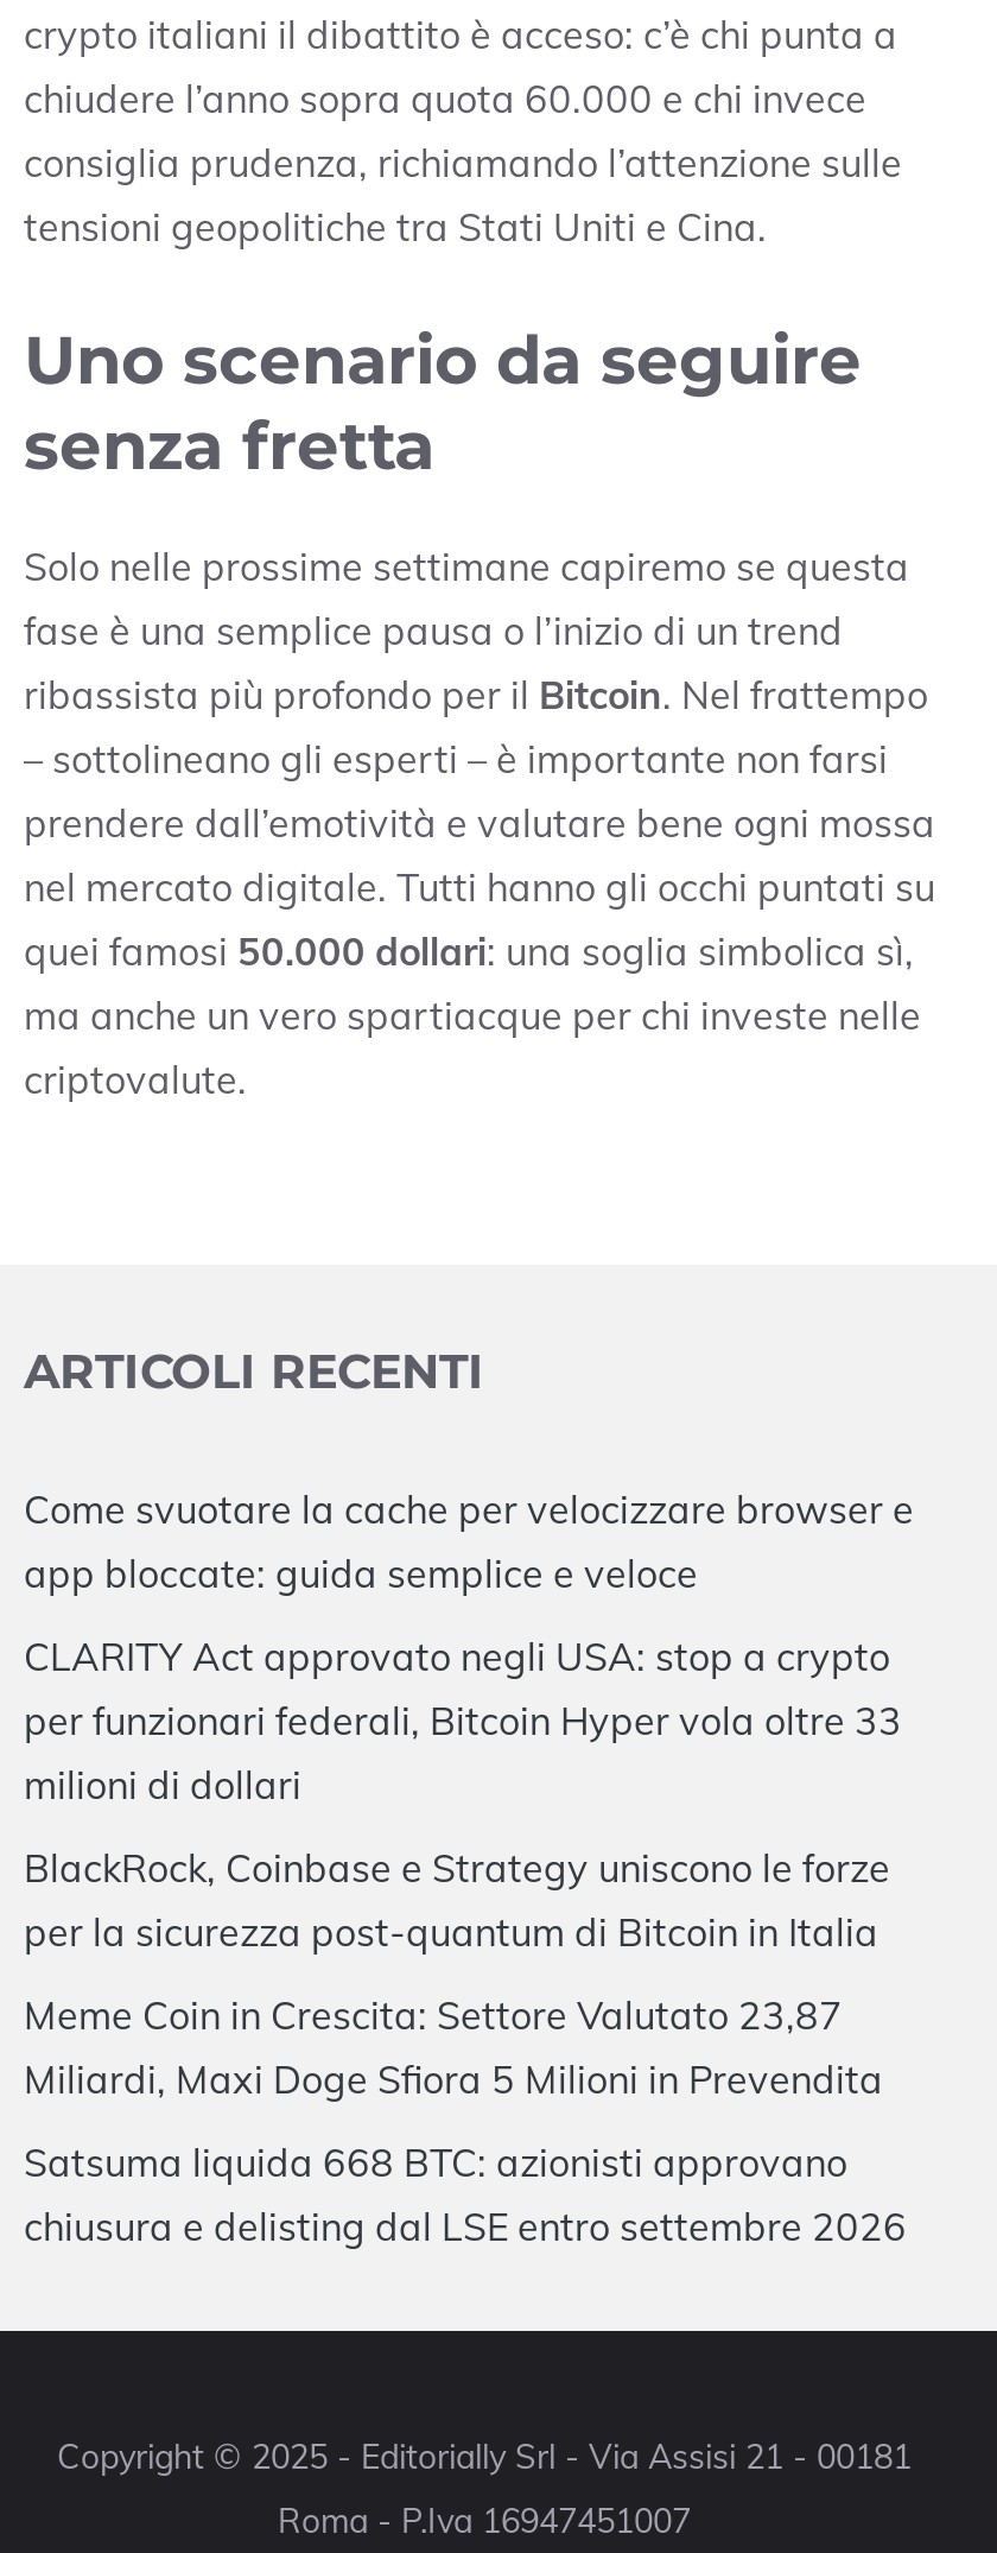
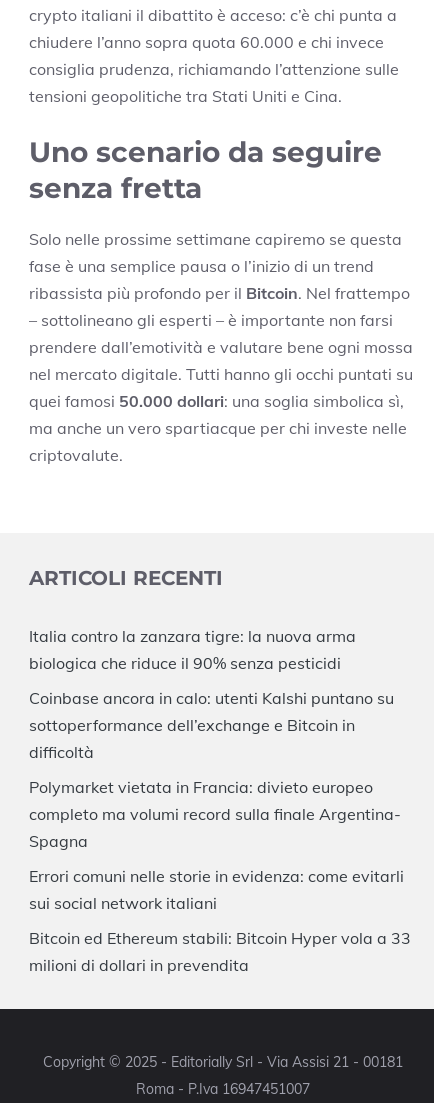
- Come svuotare la cache per velocizzare browser e
- app bloccate: guida semplice e veloce
+ Italia contro la zanzara tigre: la nuova arma
+ biologica che riduce il 90% senza pesticidi

- CLARITY Act approvato negli USA: stop a crypto
- per funzionari federali, Bitcoin Hyper vola oltre 33
- milioni di dollari
+ Coinbase ancora in calo: utenti Kalshi puntano su
+ sottoperformance dell’exchange e Bitcoin in
+ difficoltà

- BlackRock, Coinbase e Strategy uniscono le forze
- per la sicurezza post-quantum di Bitcoin in Italia
+ Polymarket vietata in Francia: divieto europeo
+ completo ma volumi record sulla finale Argentina-
+ Spagna

- Meme Coin in Crescita: Settore Valutato 23,87
- Miliardi, Maxi Doge Sfiora 5 Milioni in Prevendita
+ Errori comuni nelle storie in evidenza: come evitarli
+ sui social network italiani

- Satsuma liquida 668 BTC: azionisti approvano
- chiusura e delisting dal LSE entro settembre 2026
+ Bitcoin ed Ethereum stabili: Bitcoin Hyper vola a 33
+ milioni di dollari in prevendita
